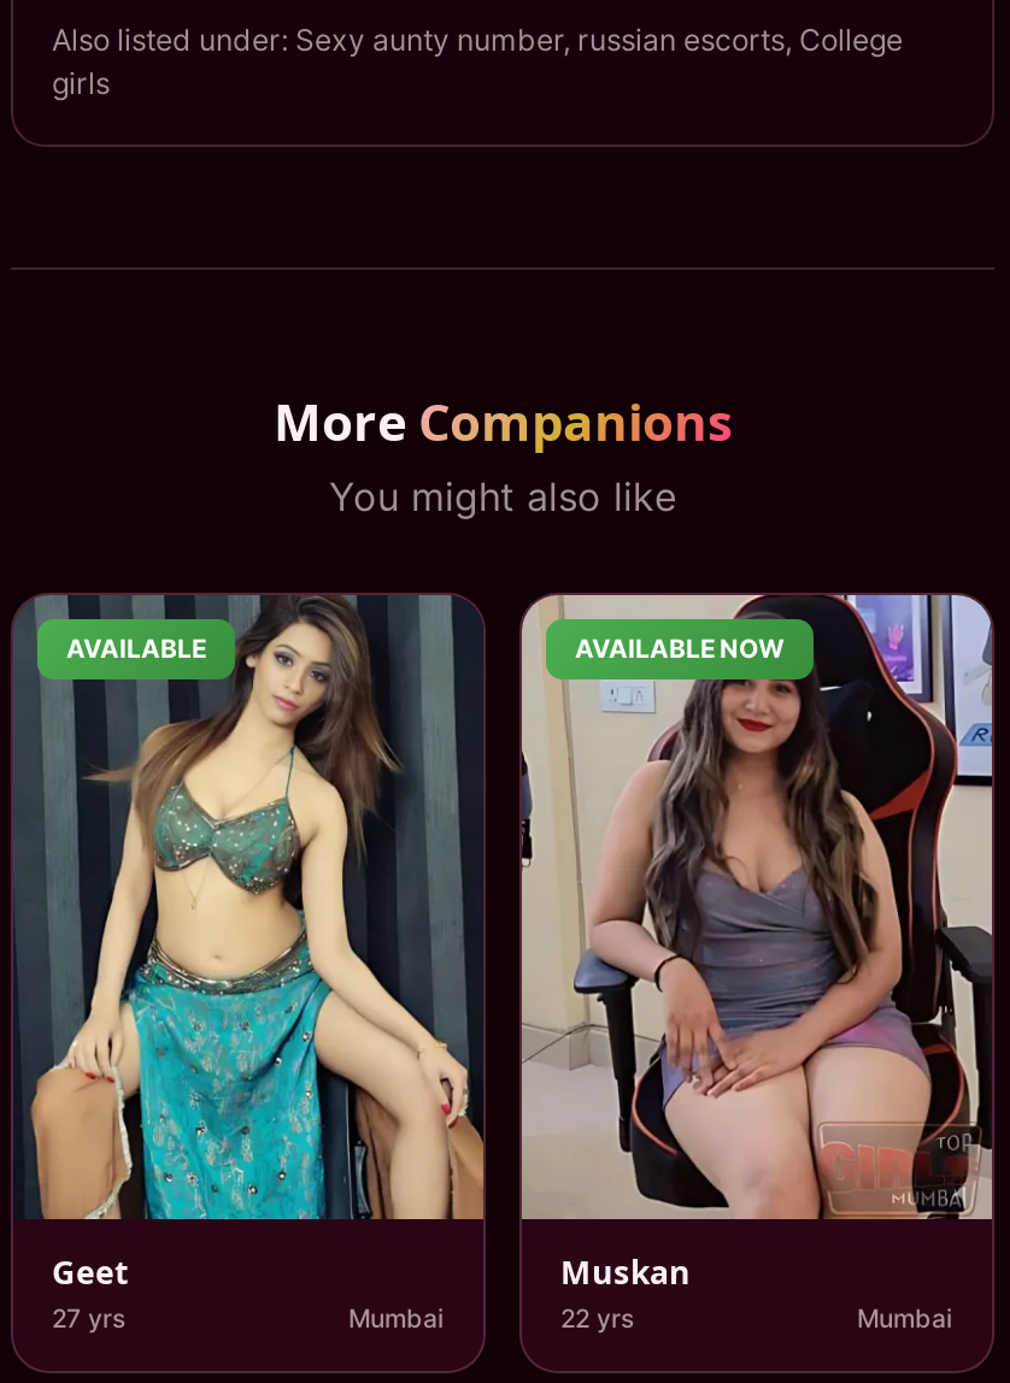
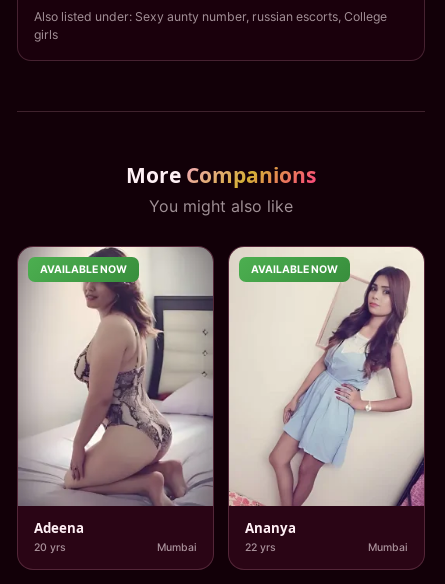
- [image]
- AVAILABLE
+ [image]
+ AVAILABLE NOW

- [image]
- Muskan
+ [image]
+ Ananya

- Geet
- 27 yrs
+ Adeena
+ 20 yrs
